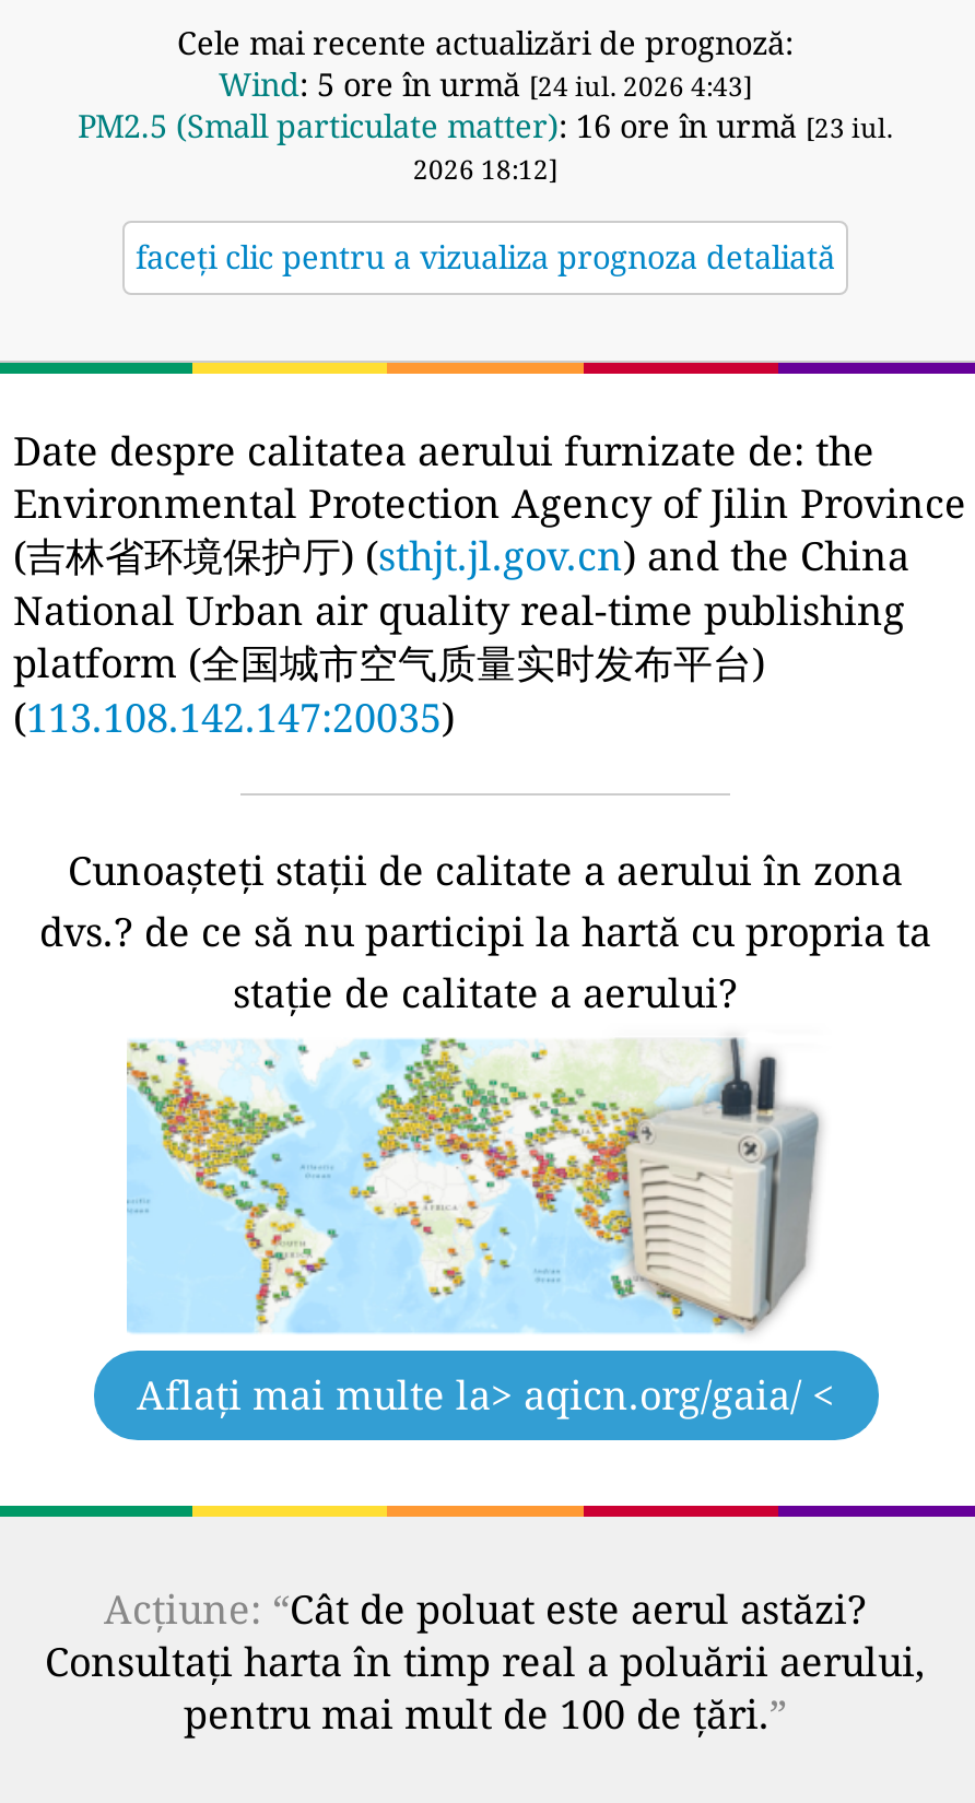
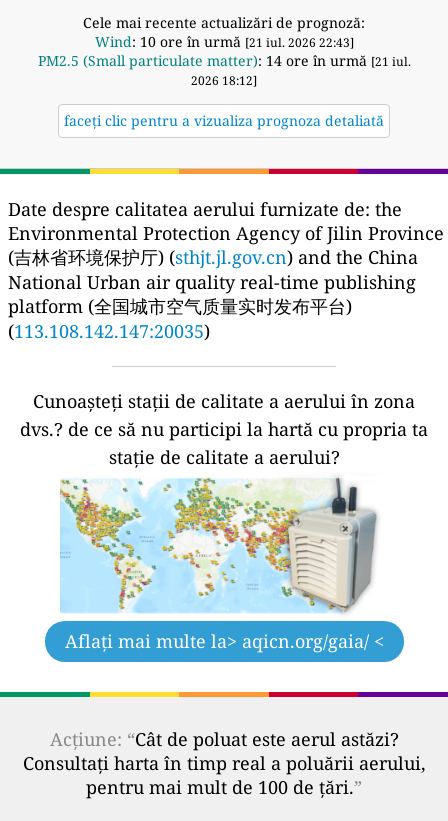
- Wind: 5 ore în urmă [24 iul. 2026 4:43]
+ Wind: 10 ore în urmă [21 iul. 2026 22:43]

- PM2.5 (Small particulate matter): 16 ore în urmă [23 iul.
+ PM2.5 (Small particulate matter): 14 ore în urmă [21 iul.
